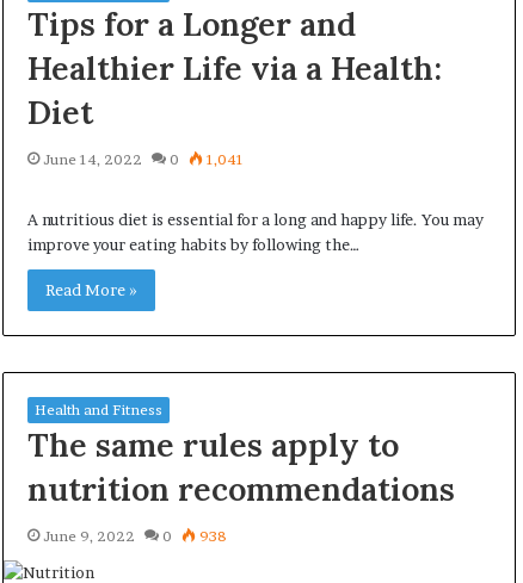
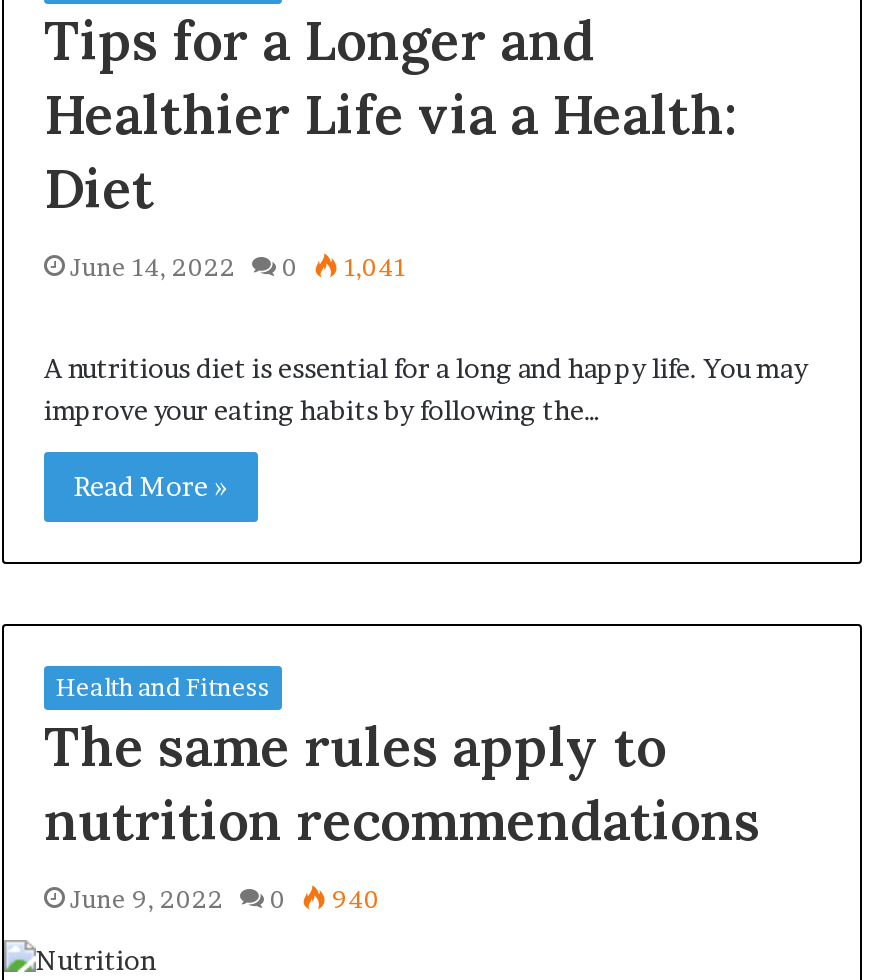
- June 9, 2022 0 938
+ June 9, 2022 0 940
